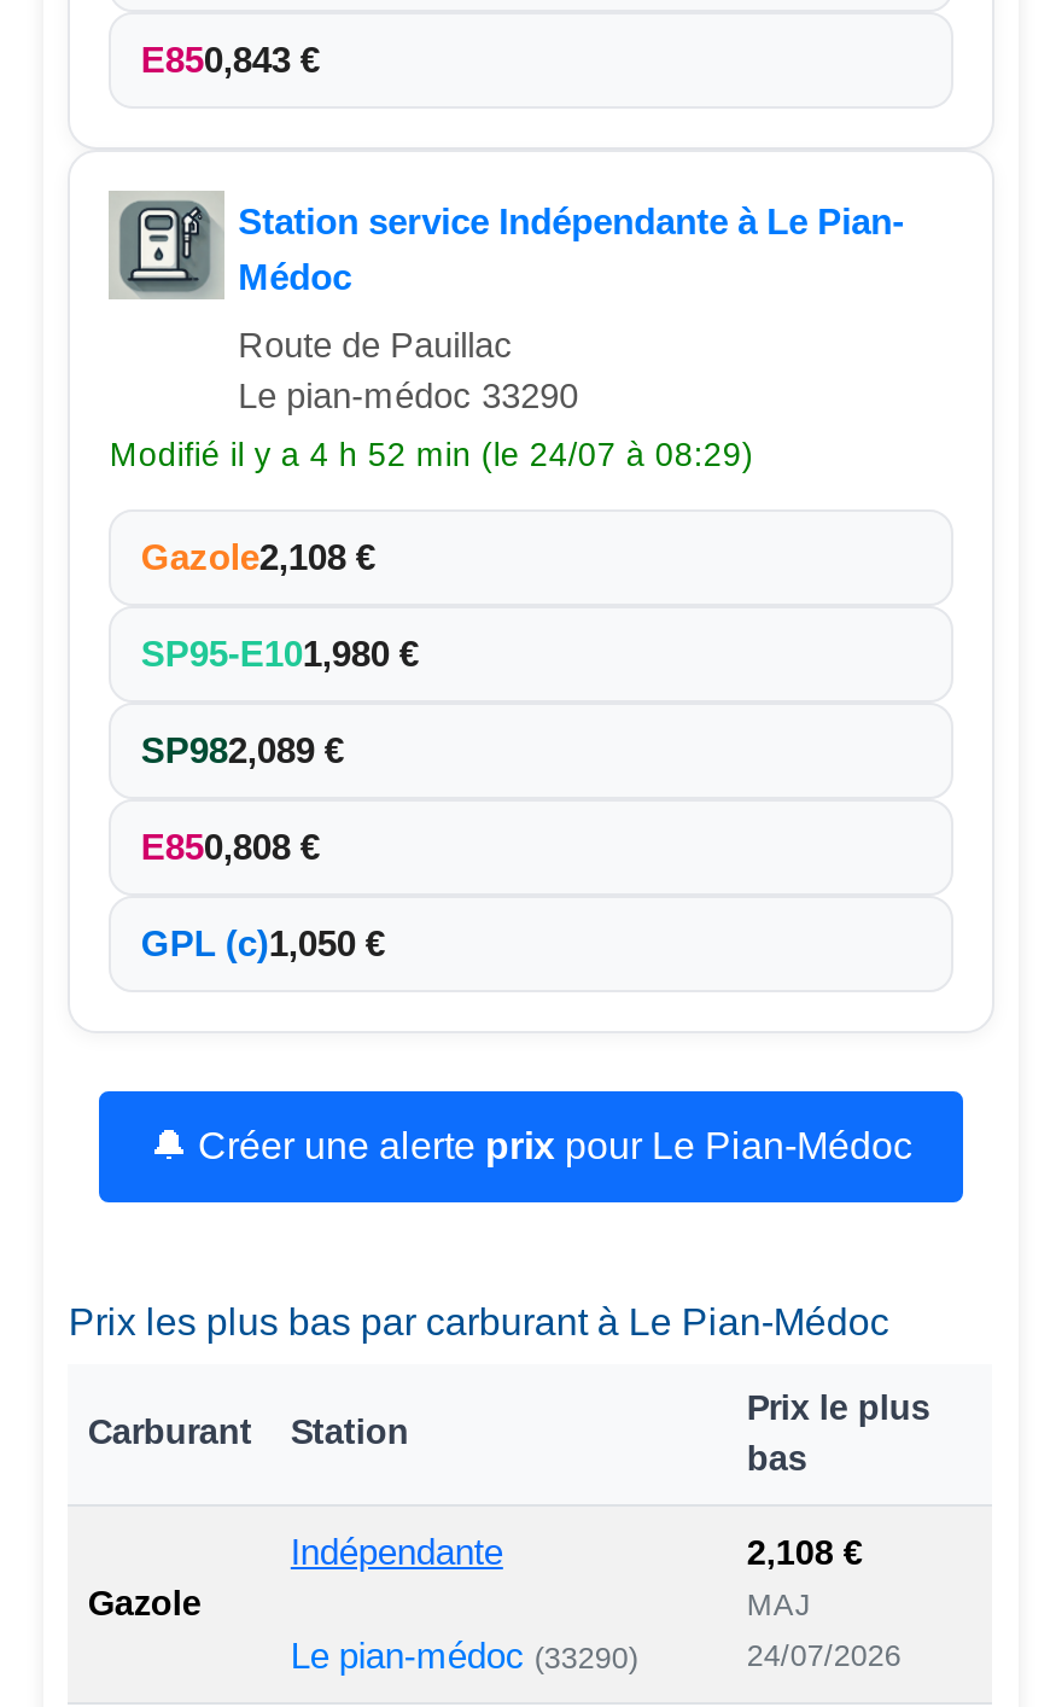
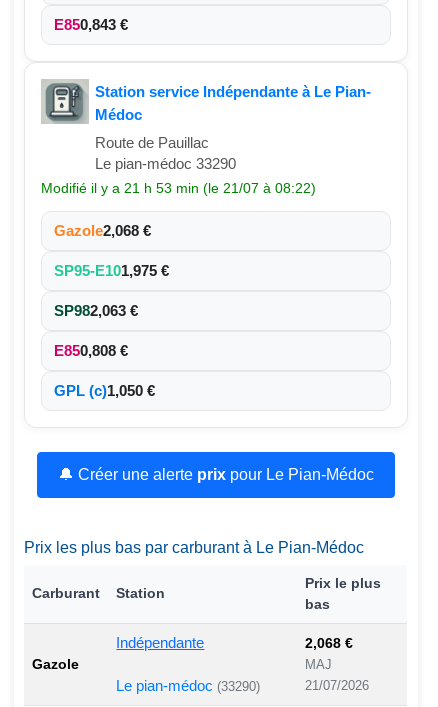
- Modifié il y a 4 h 52 min (le 24/07 à 08:29)
+ Modifié il y a 21 h 53 min (le 21/07 à 08:22)

- Gazole2,108 €
+ Gazole2,068 €

- SP95-E101,980 €
+ SP95-E101,975 €

- SP982,089 €
+ SP982,063 €

- 2,108 €
+ 2,068 €

- 24/07/2026
+ 21/07/2026
